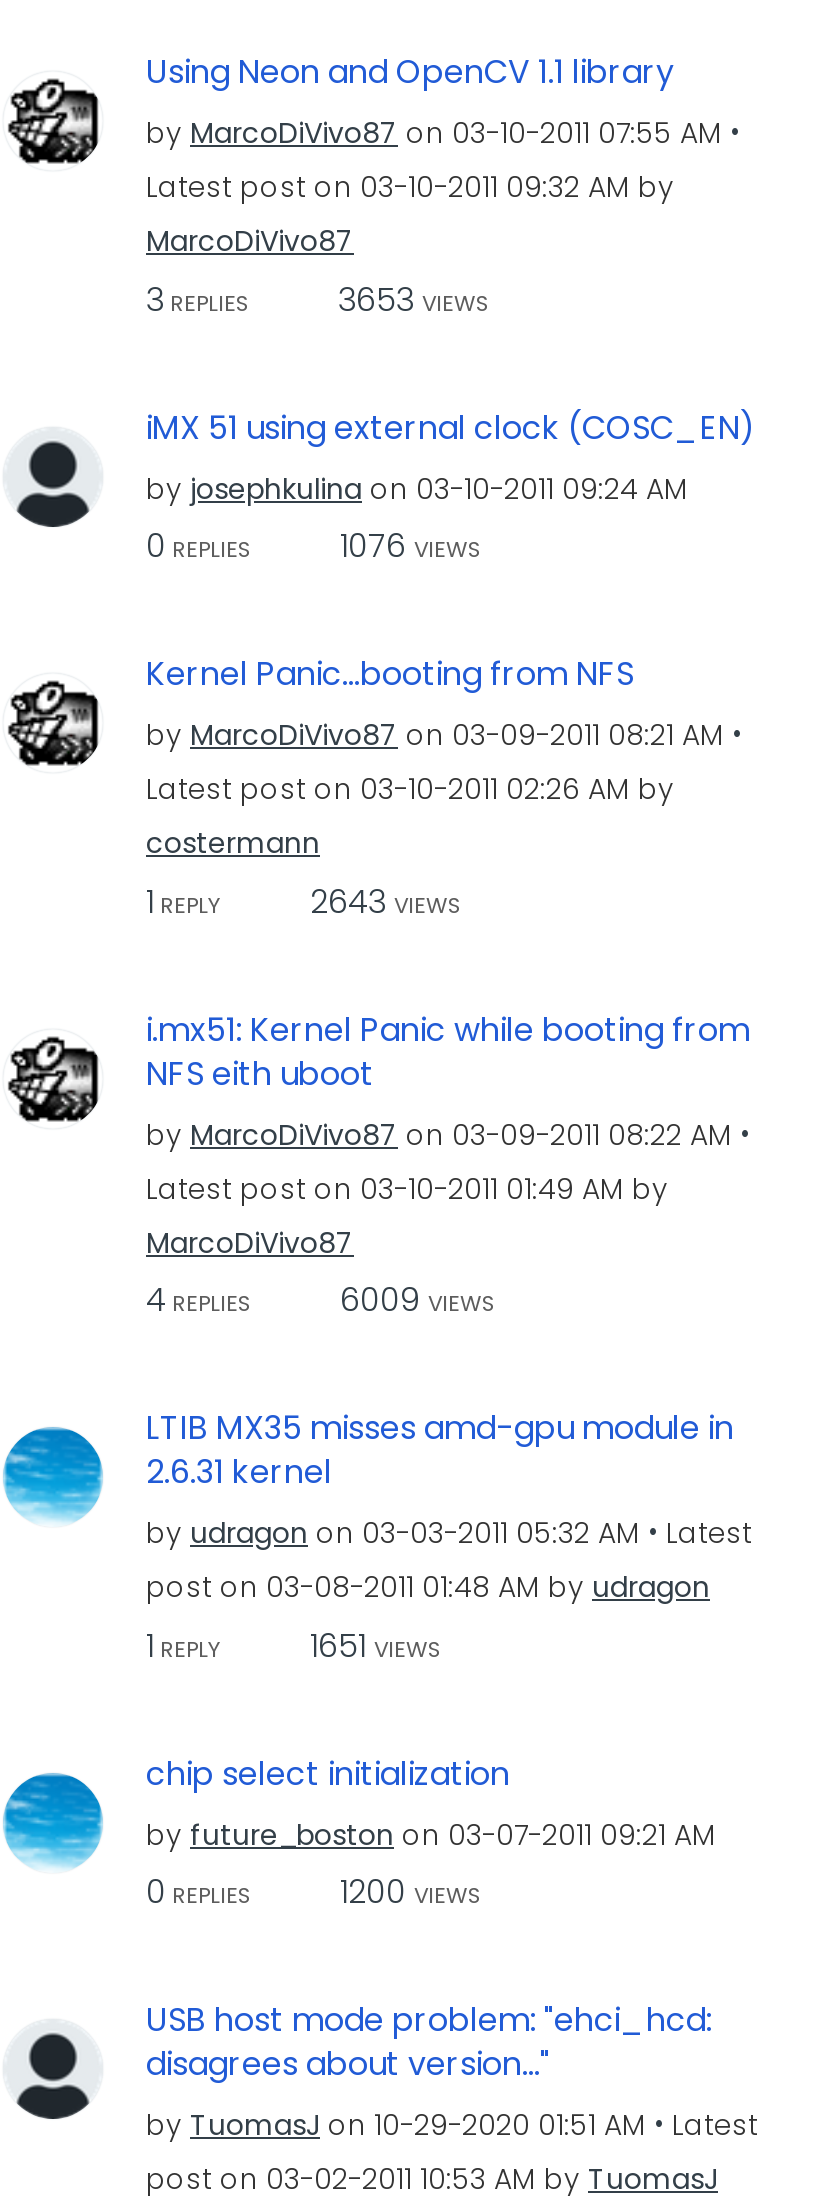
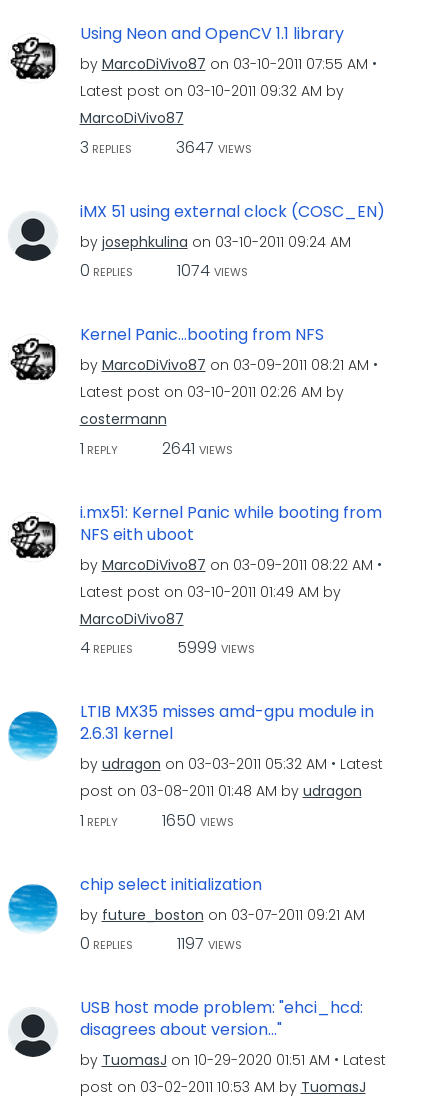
- 3 REPLIES 3653 VIEWS
+ 3 REPLIES 3647 VIEWS

- 1076 VIEWS
+ 1074 VIEWS

- 1 REPLY 2643 VIEWS
+ 1 REPLY 2641 VIEWS

- 4 REPLIES 6009 VIEWS
+ 4 REPLIES 5999 VIEWS

- 1 REPLY 1651 VIEWS
+ 1 REPLY 1650 VIEWS

- 1200 VIEWS
+ 1197 VIEWS
